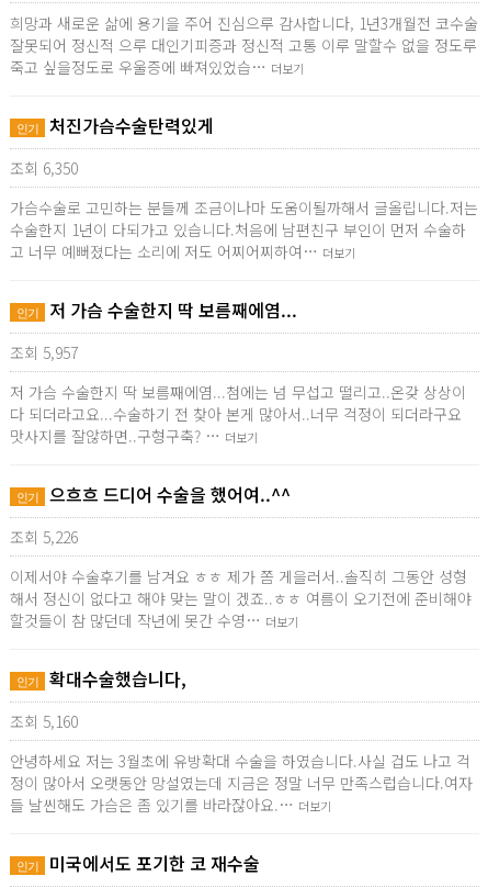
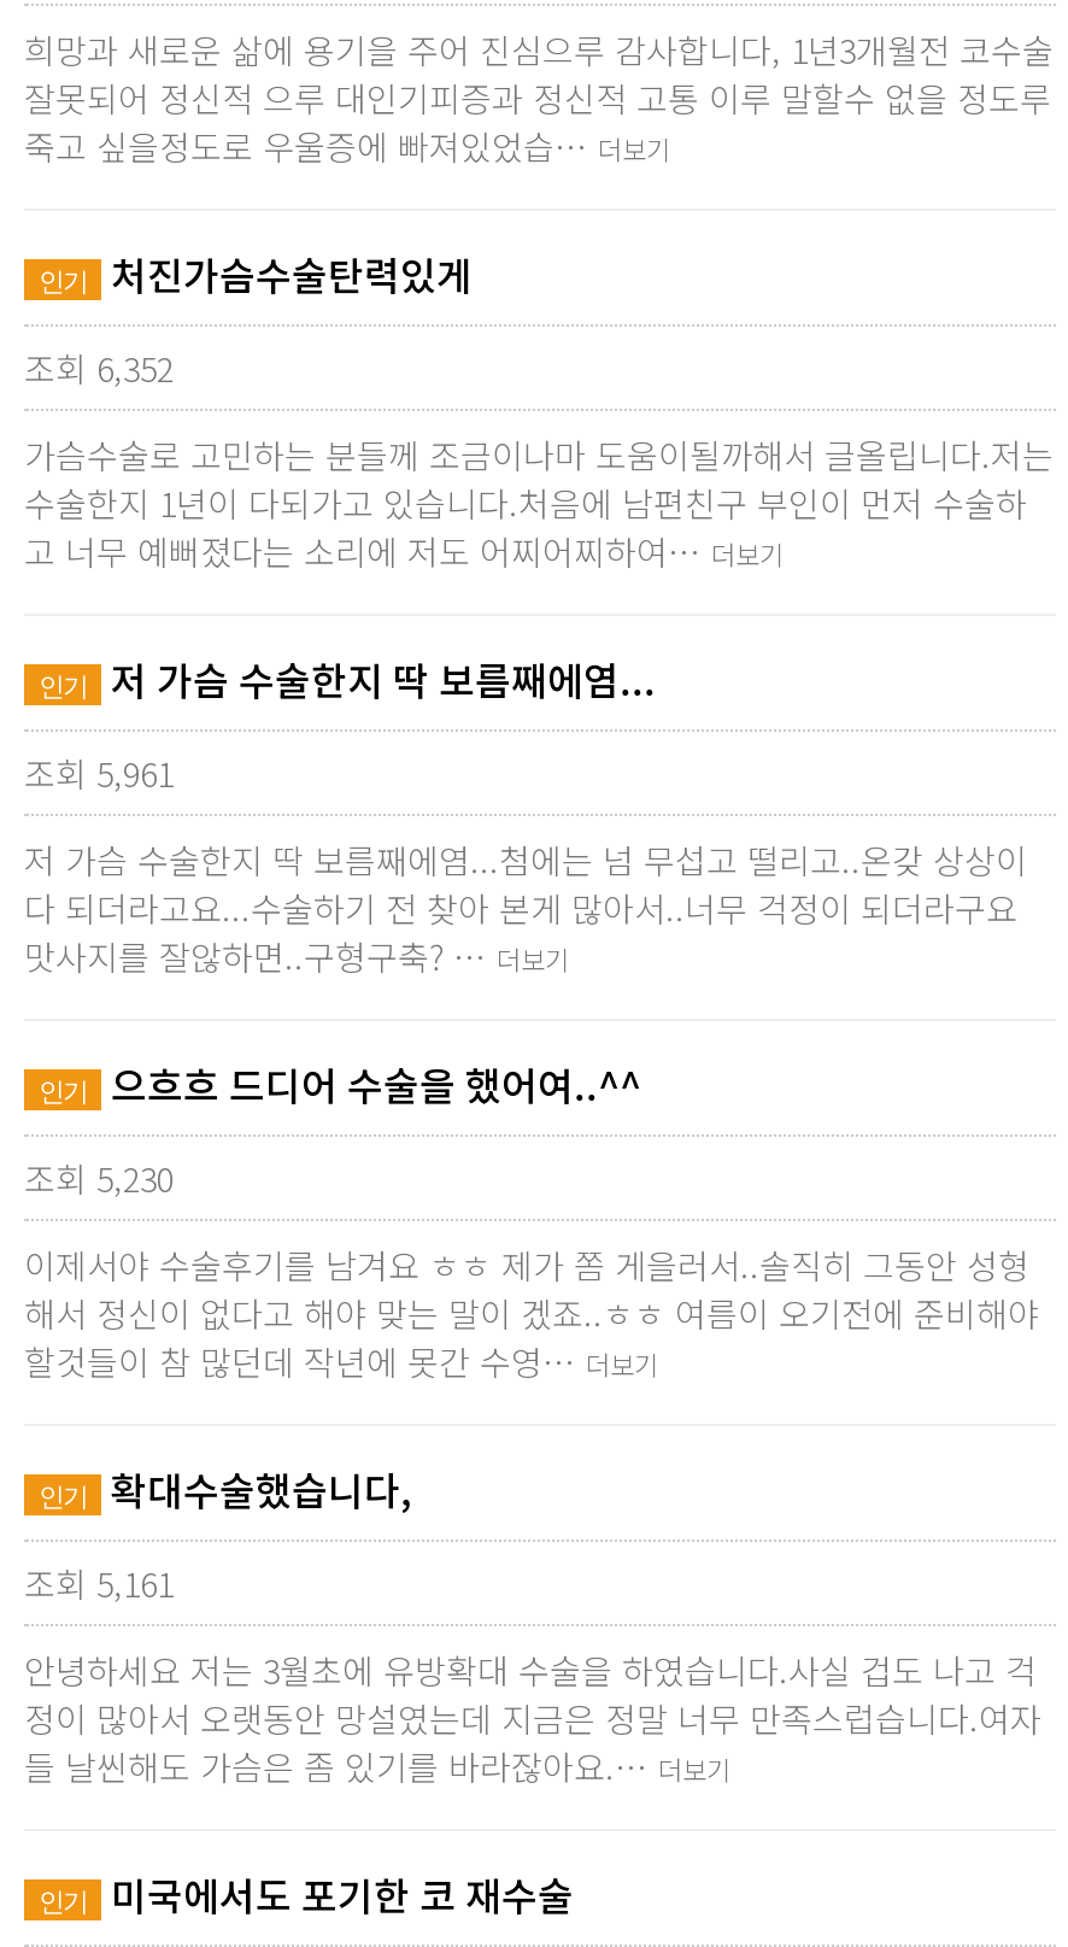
- 조회 6,350
+ 조회 6,352

- 조회 5,957
+ 조회 5,961

- 조회 5,226
+ 조회 5,230

- 조회 5,160
+ 조회 5,161
